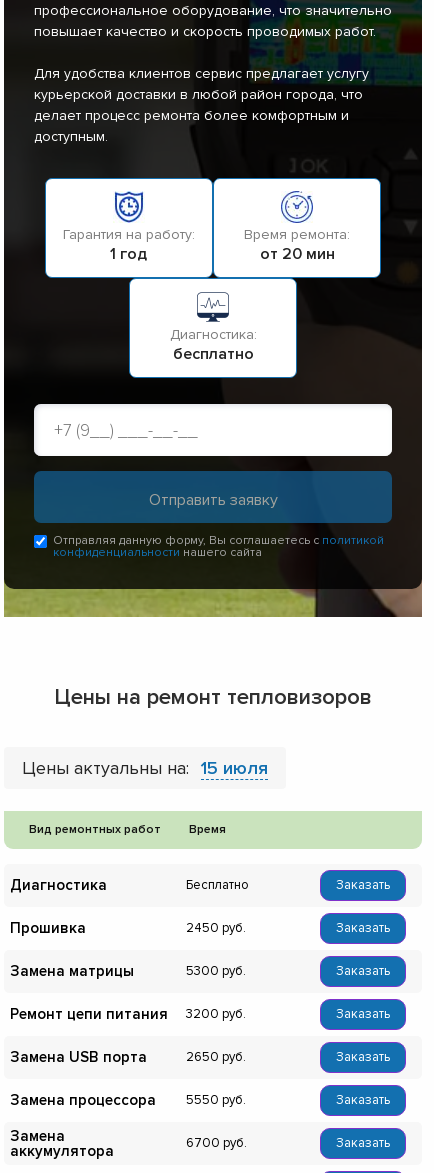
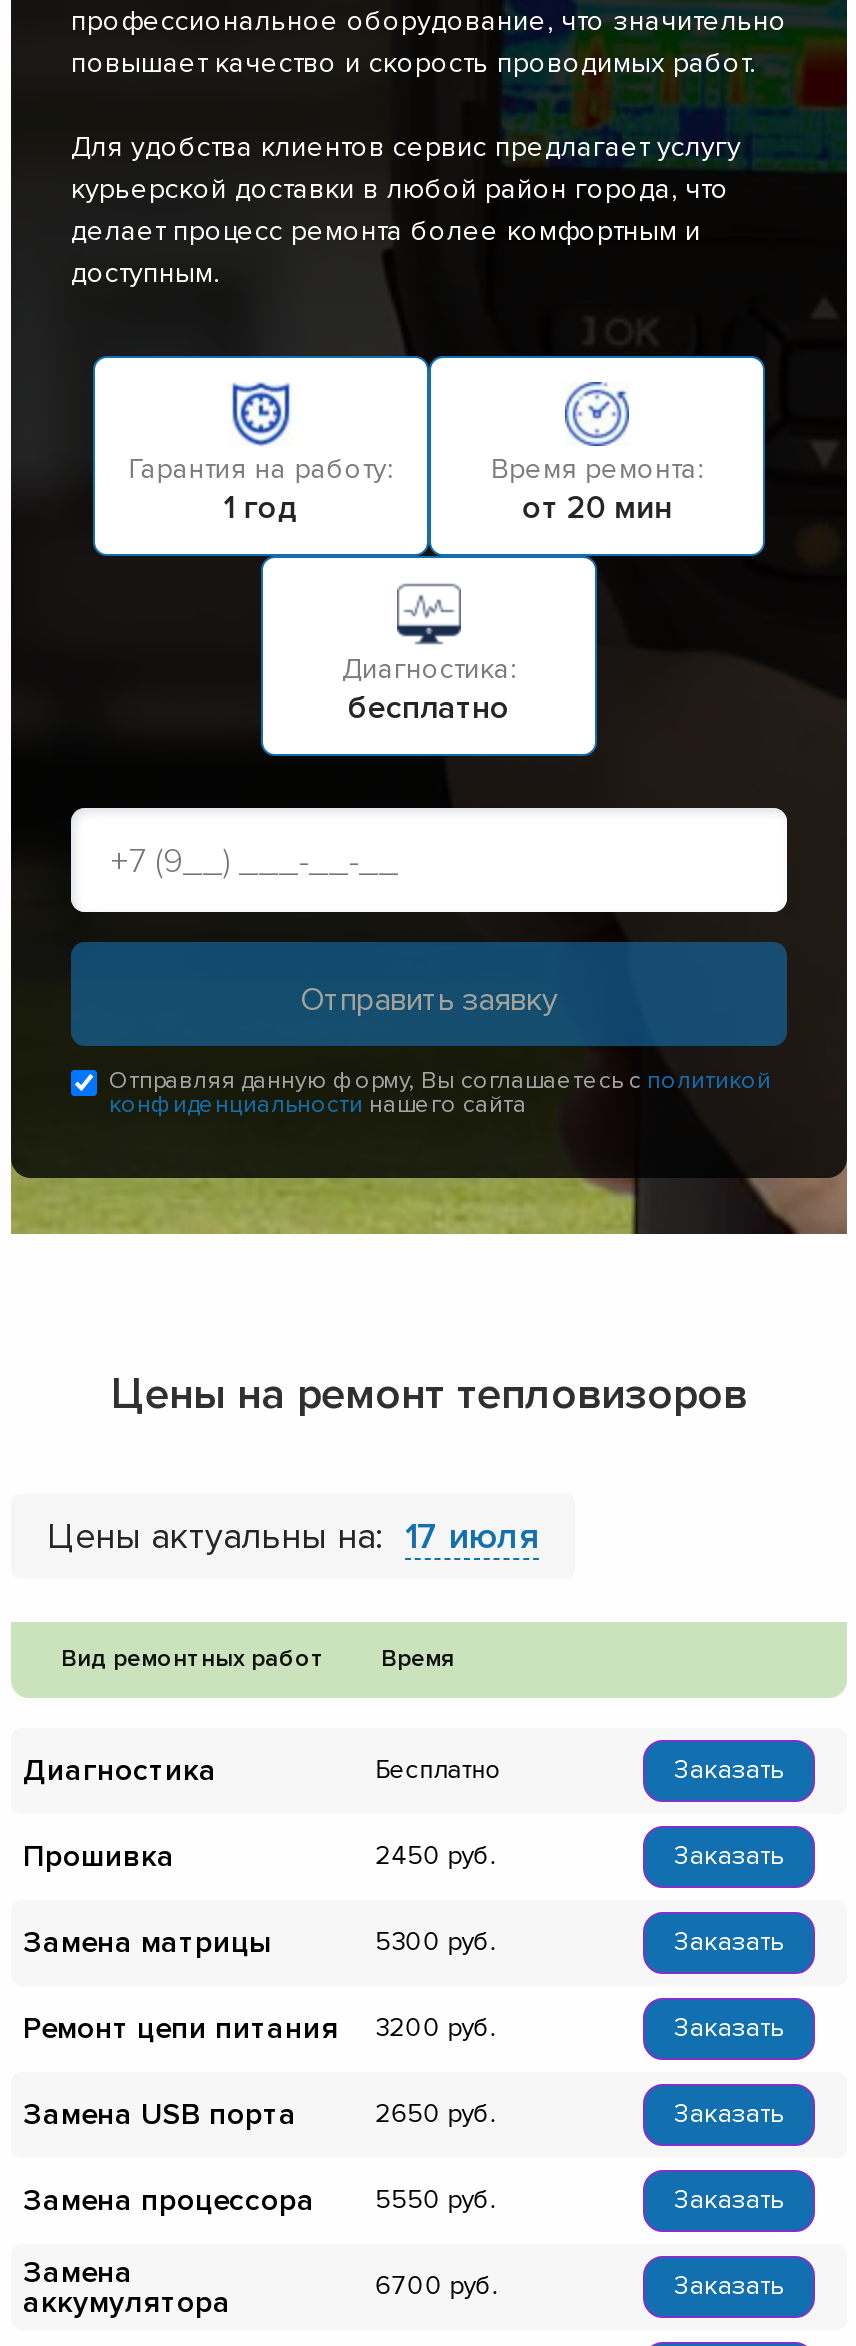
- Цены актуальны на: 15 июля
+ Цены актуальны на: 17 июля
